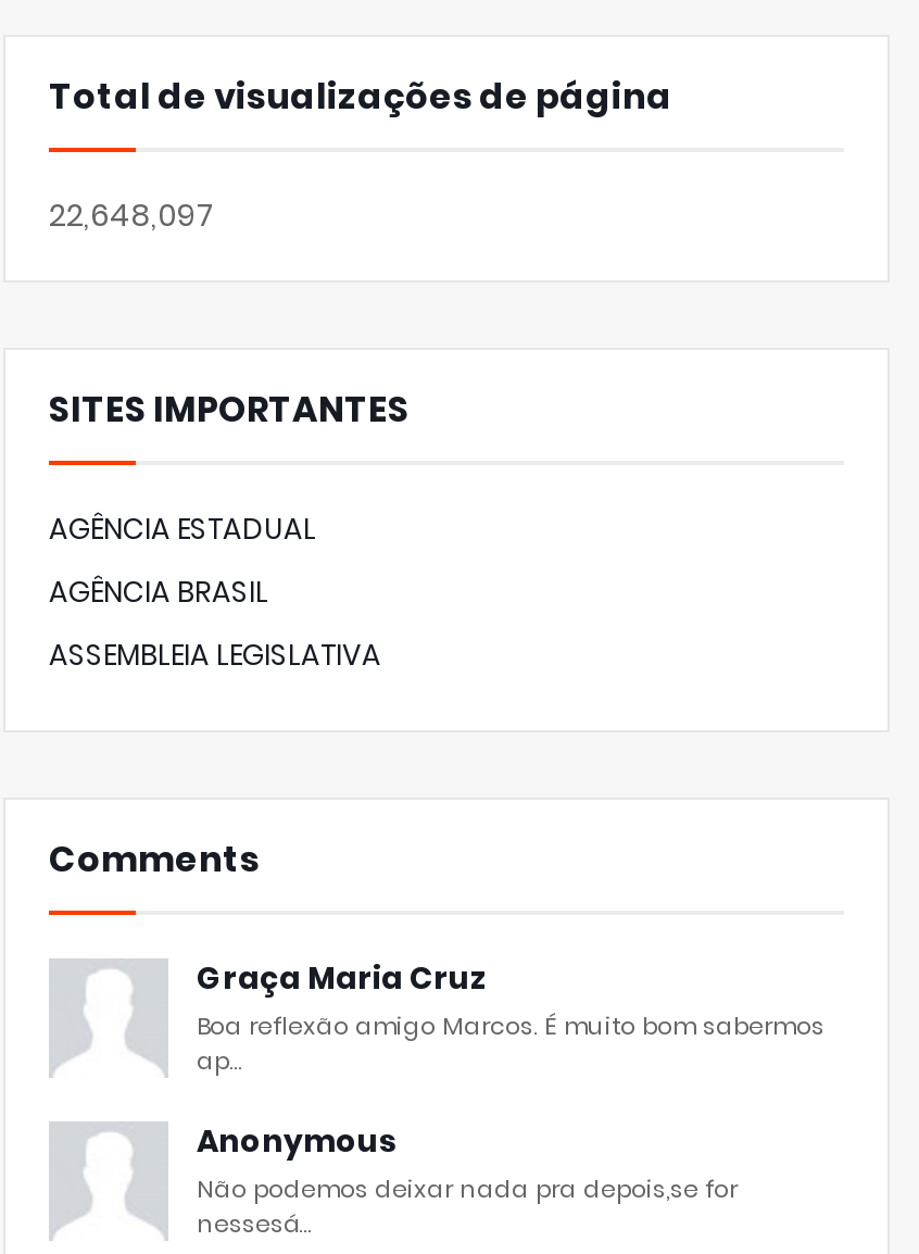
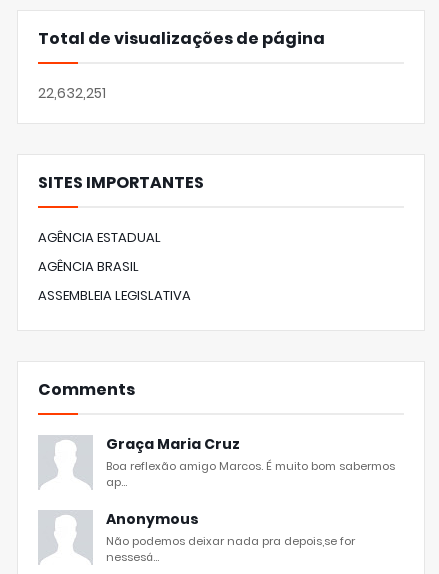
- 22,648,097
+ 22,632,251
